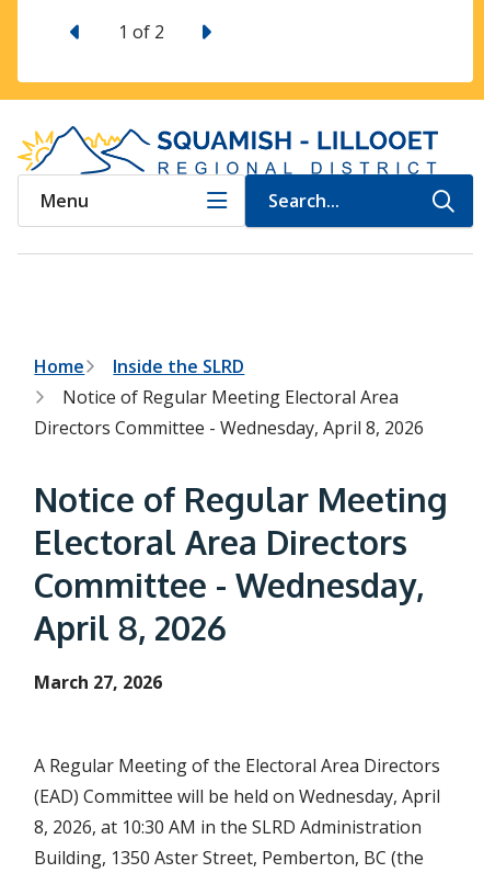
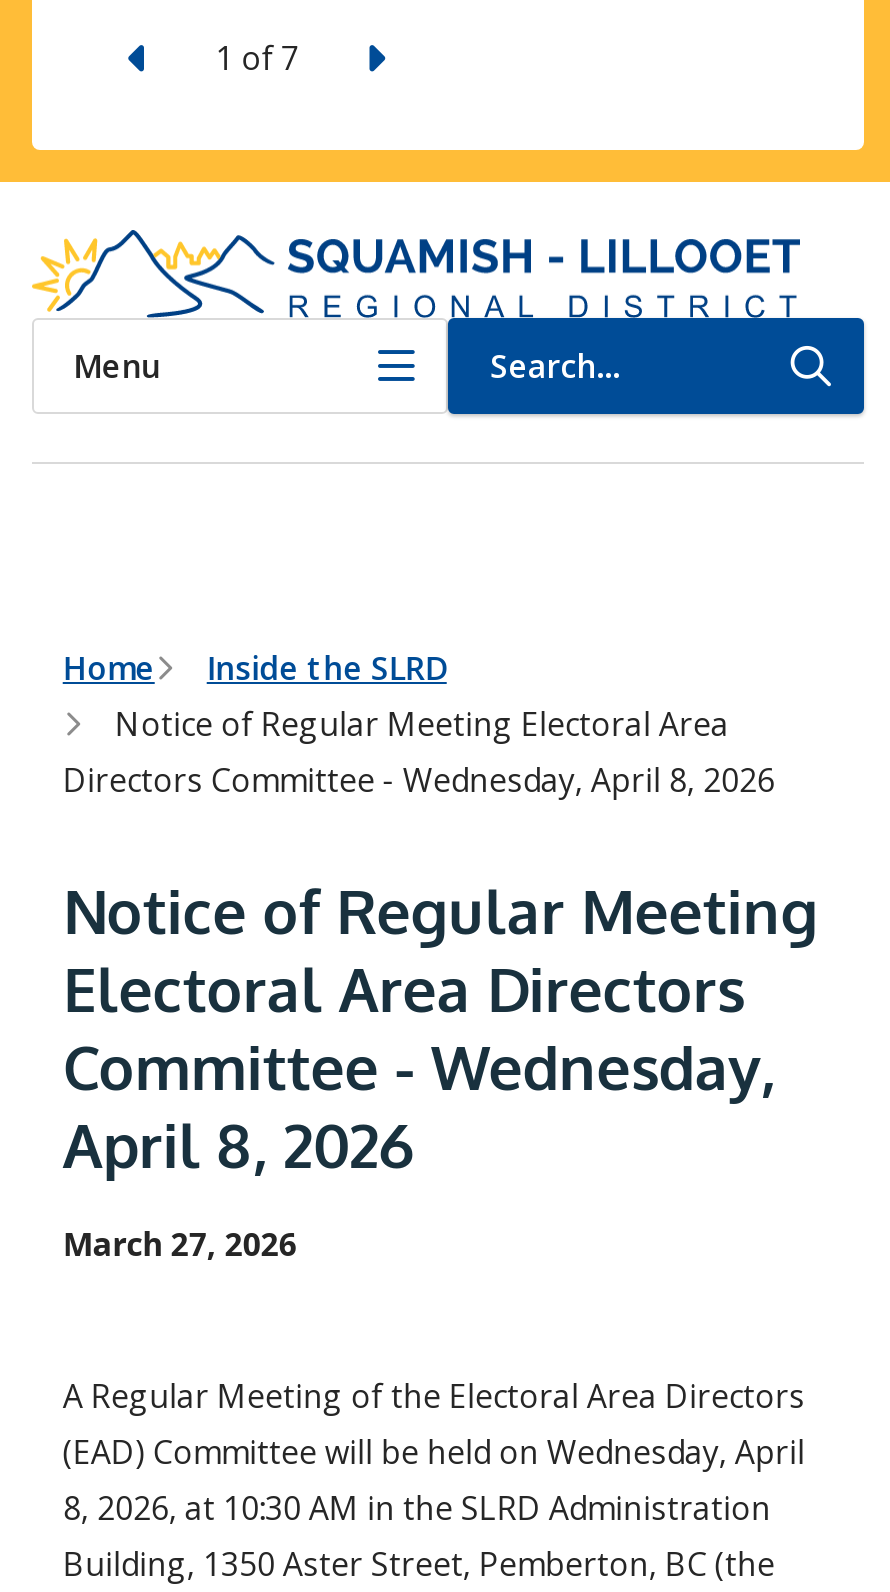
- 1 of 2
+ 1 of 7
